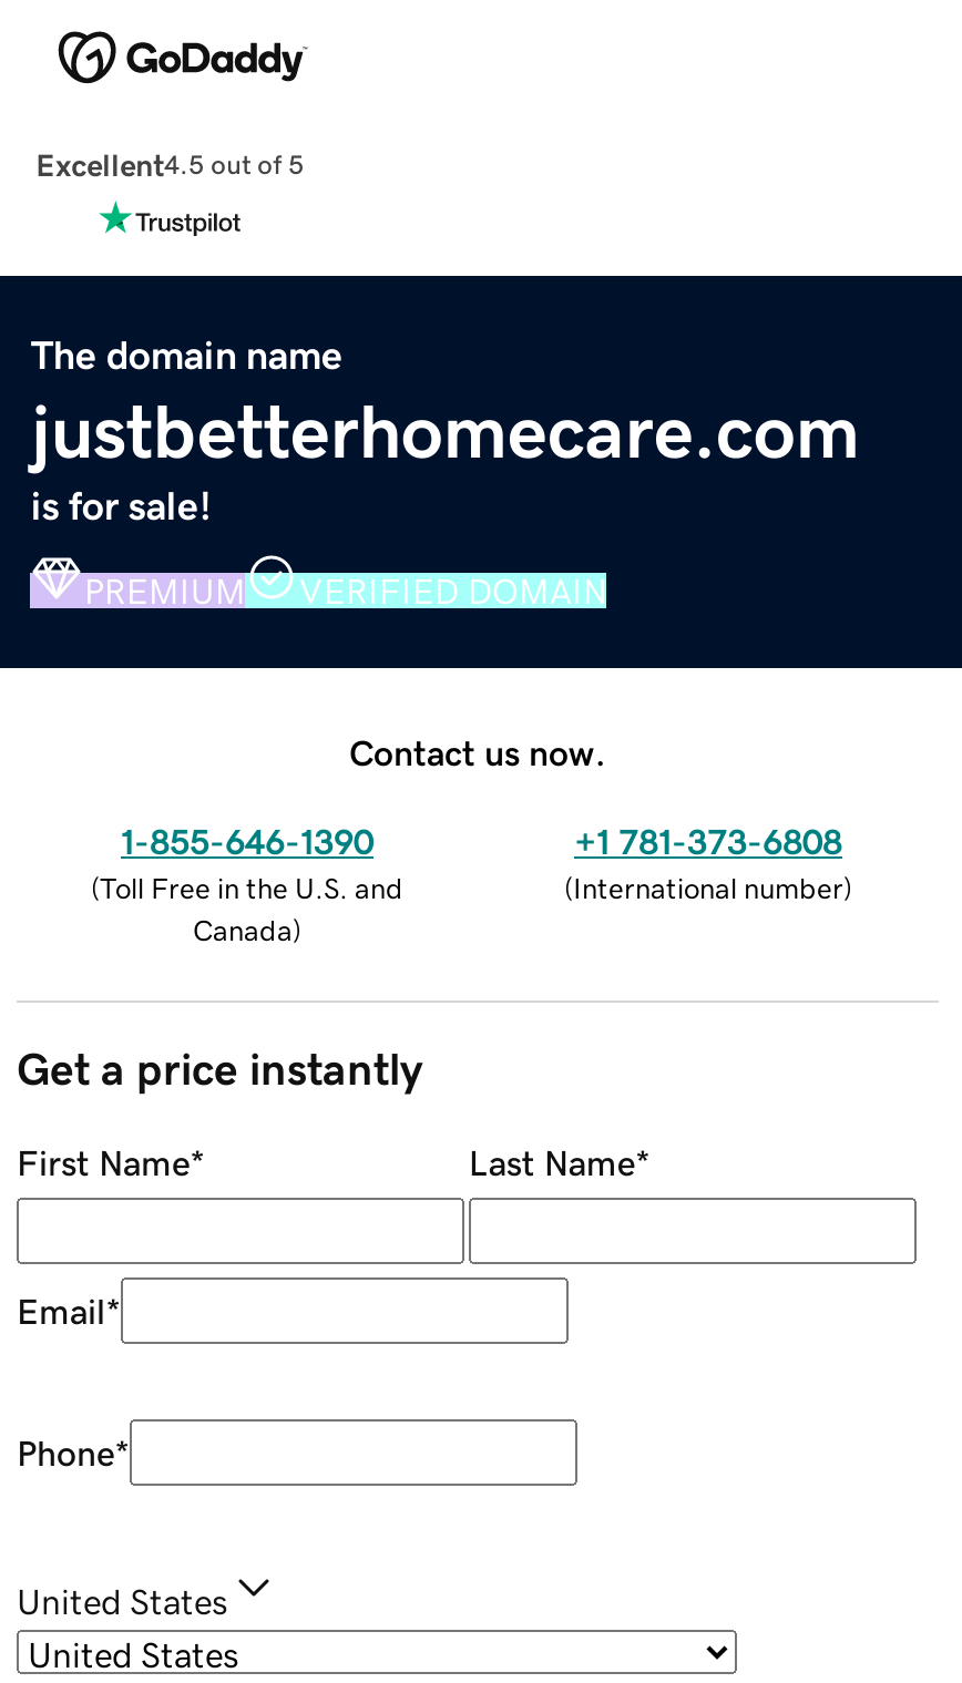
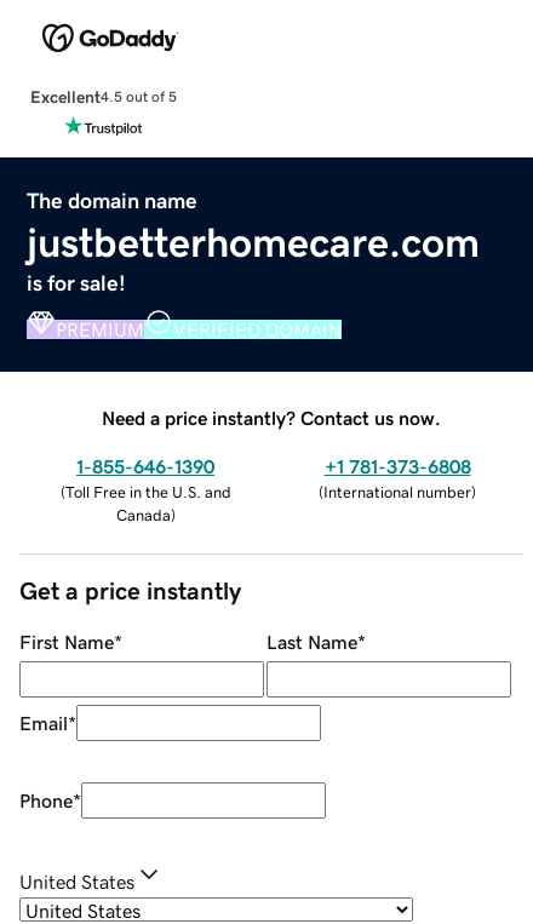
- Contact us now.
+ Need a price instantly? Contact us now.
